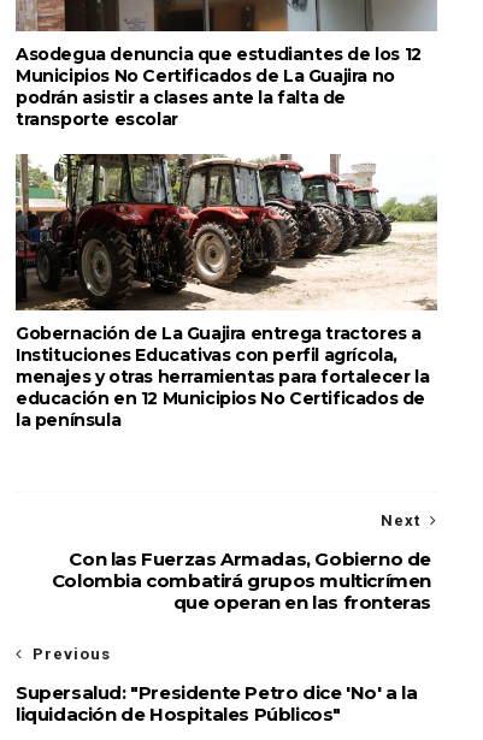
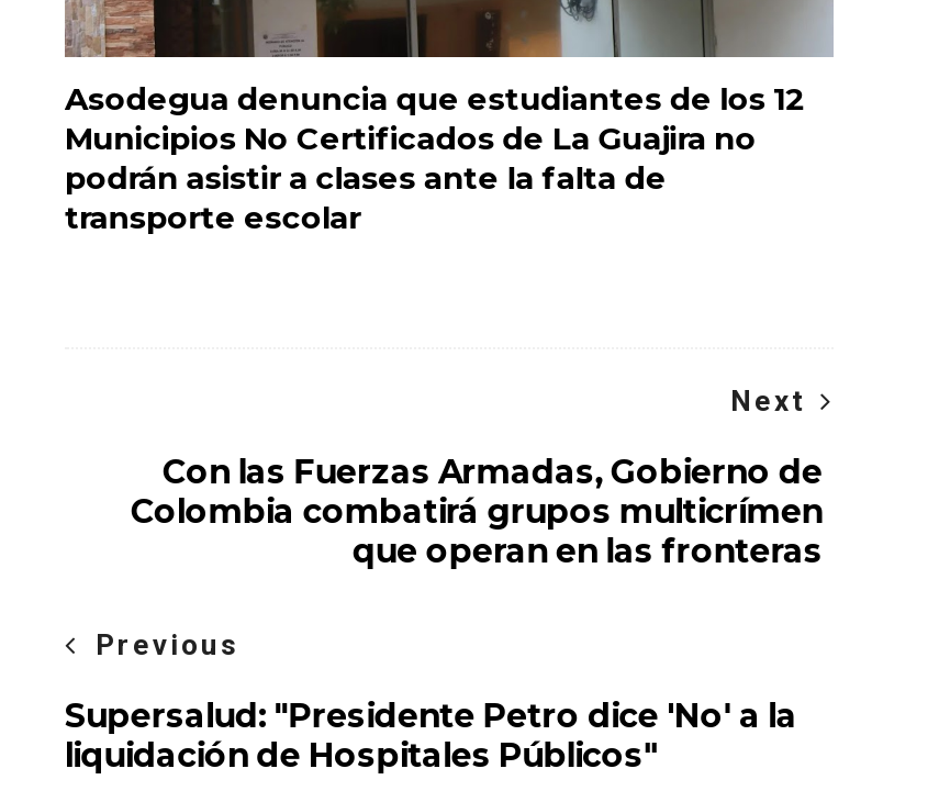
- [image]
- Gobernación de La Guajira entrega tractores a
- Instituciones Educativas con perfil agrícola,
- menajes y otras herramientas para fortalecer la
- educación en 12 Municipios No Certificados de
- la península
